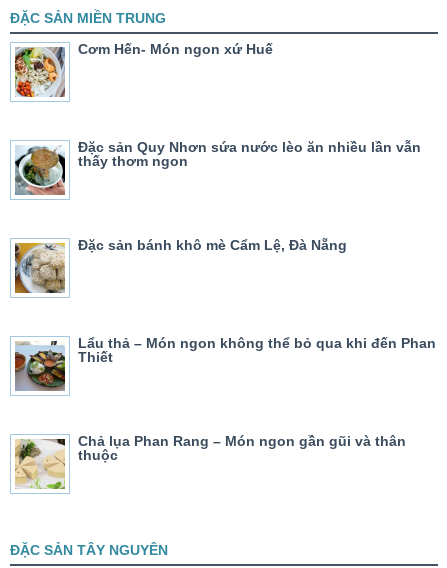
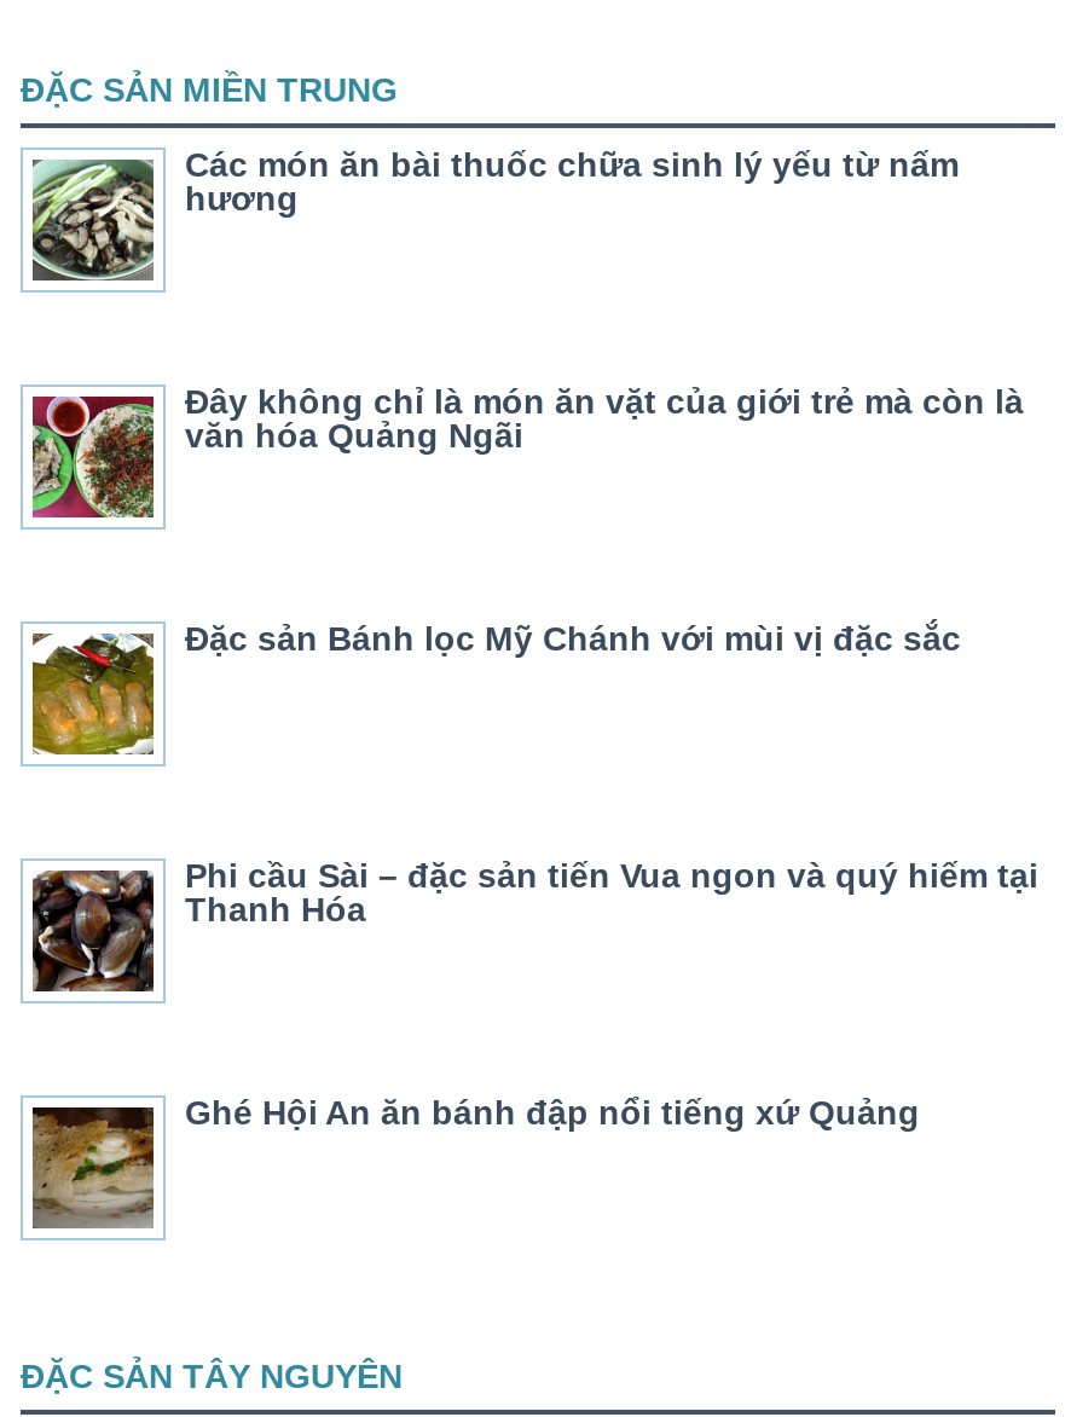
- [image]
- Cơm Hến- Món ngon xứ Huế
+ [image]
+ Các món ăn bài thuốc chữa sinh lý yếu từ nấm
+ hương

- [image]
- Đặc sản Quy Nhơn sứa nước lèo ăn nhiều lần vẫn
- thấy thơm ngon
+ [image]
+ Đây không chỉ là món ăn vặt của giới trẻ mà còn là
+ văn hóa Quảng Ngãi

- [image]
- Đặc sản bánh khô mè Cẩm Lệ, Đà Nẵng
+ [image]
+ Đặc sản Bánh lọc Mỹ Chánh với mùi vị đặc sắc

- [image]
- Lẩu thả – Món ngon không thể bỏ qua khi đến Phan
- Thiết
+ [image]
+ Phi cầu Sài – đặc sản tiến Vua ngon và quý hiếm tại
+ Thanh Hóa

- [image]
- Chả lụa Phan Rang – Món ngon gần gũi và thân
- thuộc
+ [image]
+ Ghé Hội An ăn bánh đập nổi tiếng xứ Quảng
